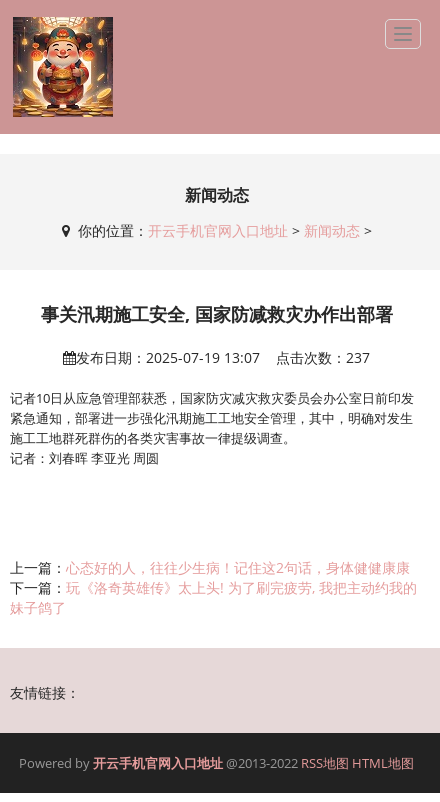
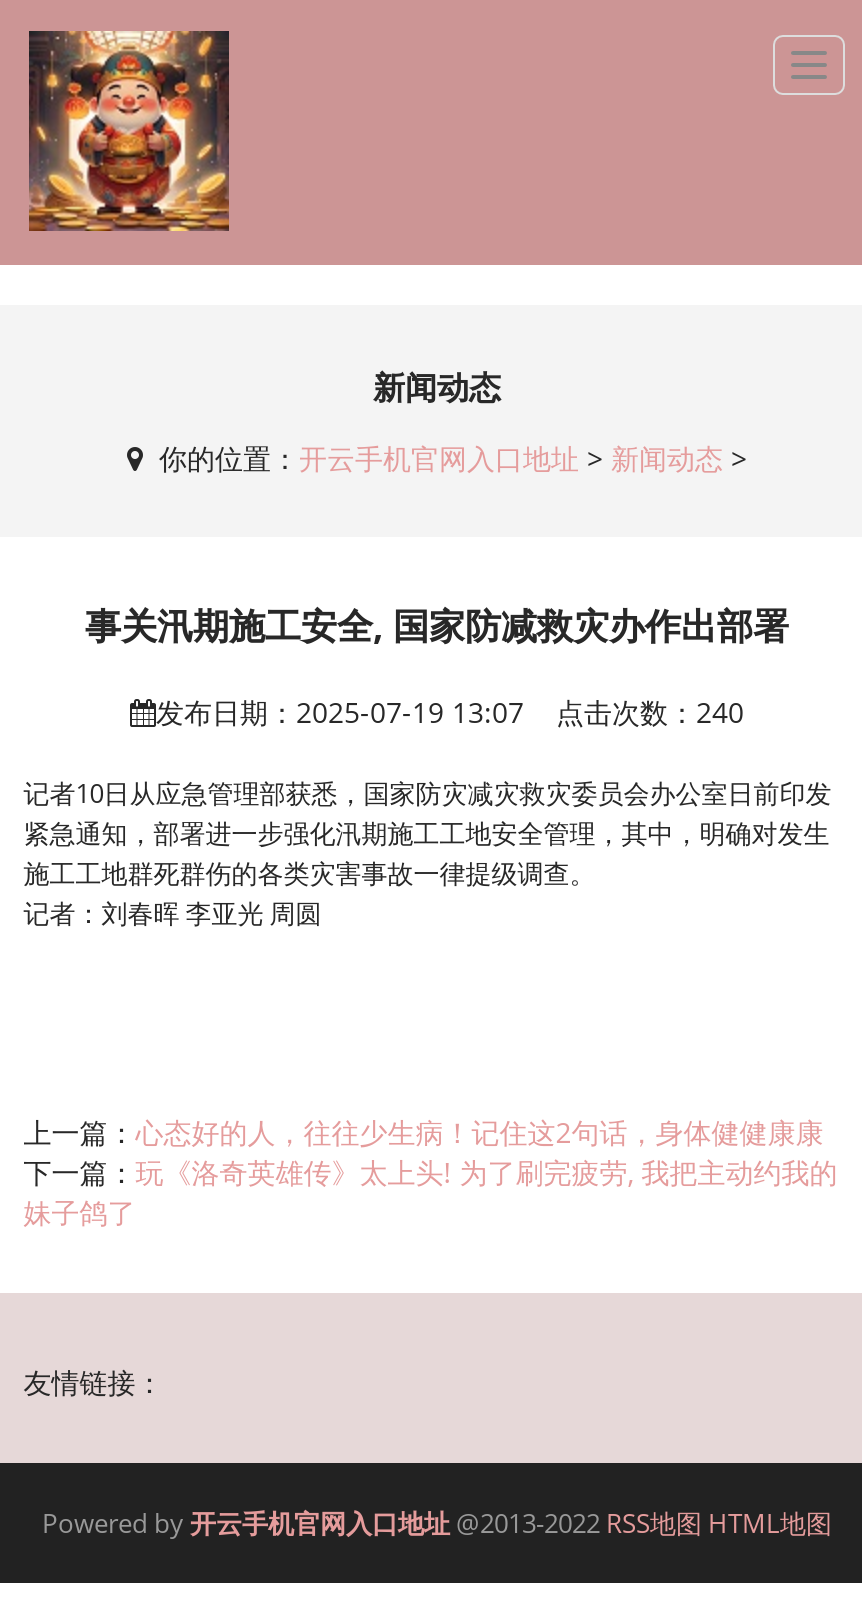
- 发布日期：2025-07-19 13:07 点击次数：237
+ 发布日期：2025-07-19 13:07 点击次数：240
